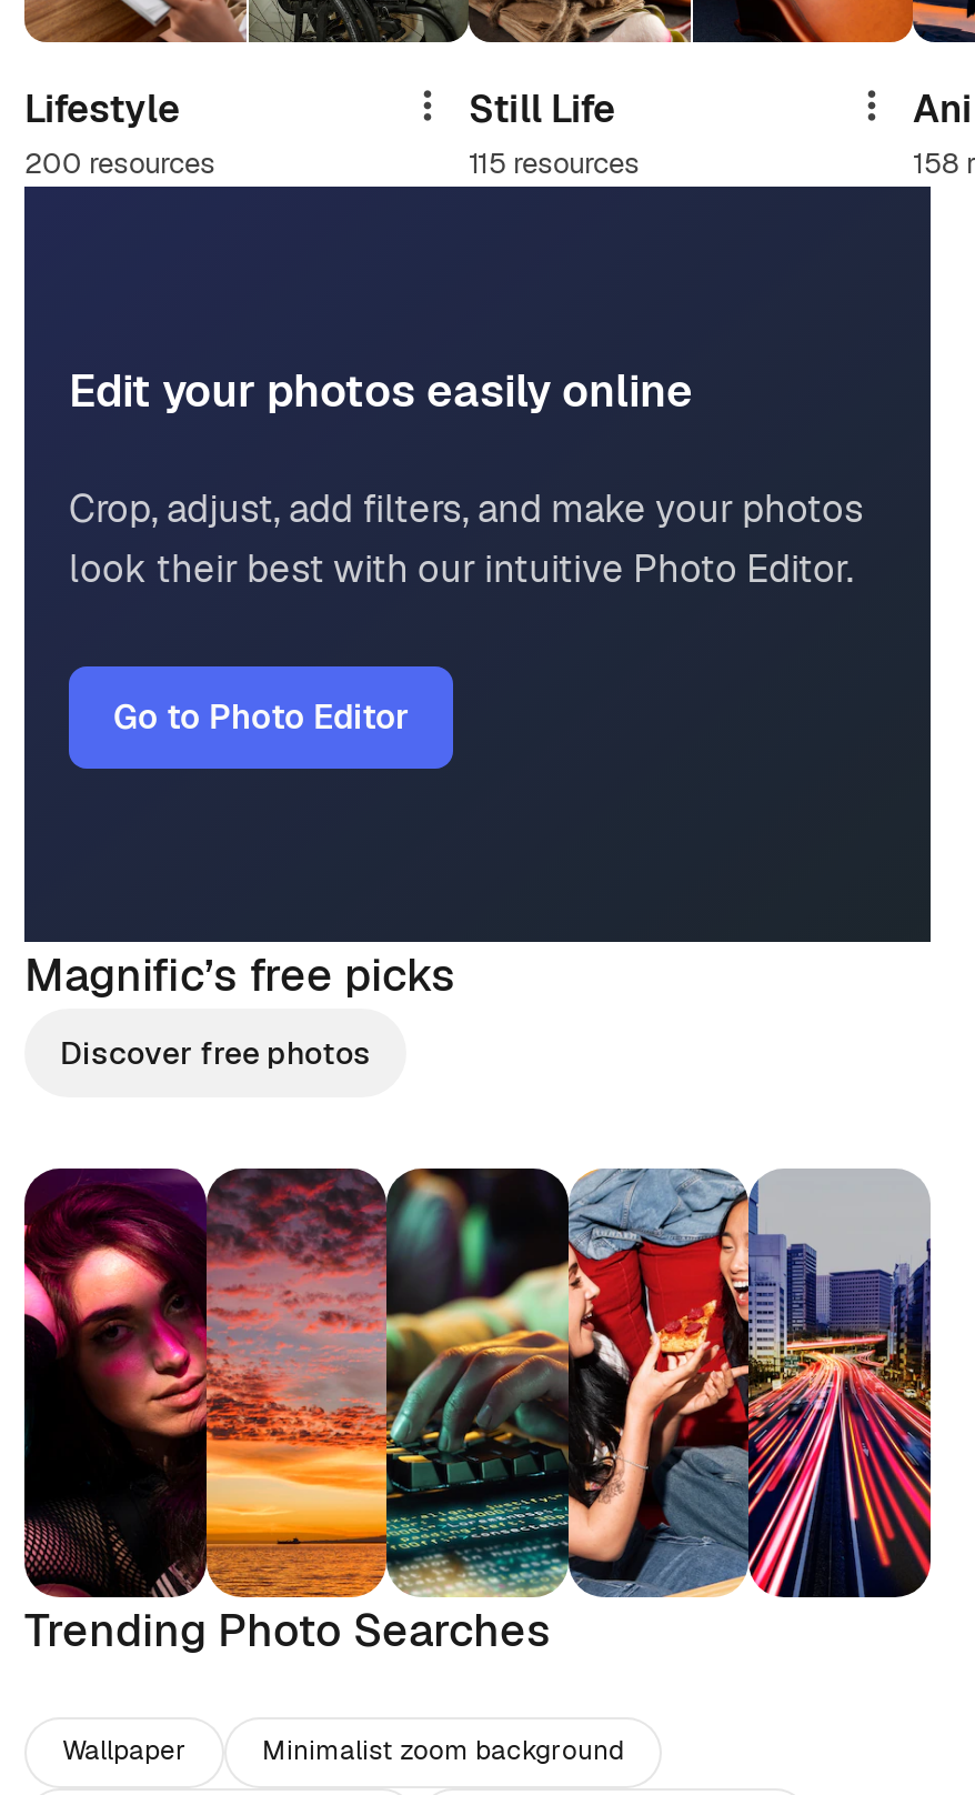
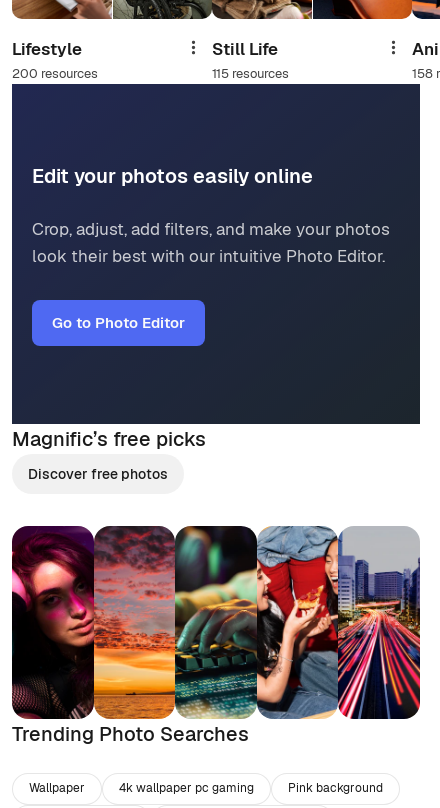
- Minimalist zoom background
+ 4k wallpaper pc gaming
+ Pink background
